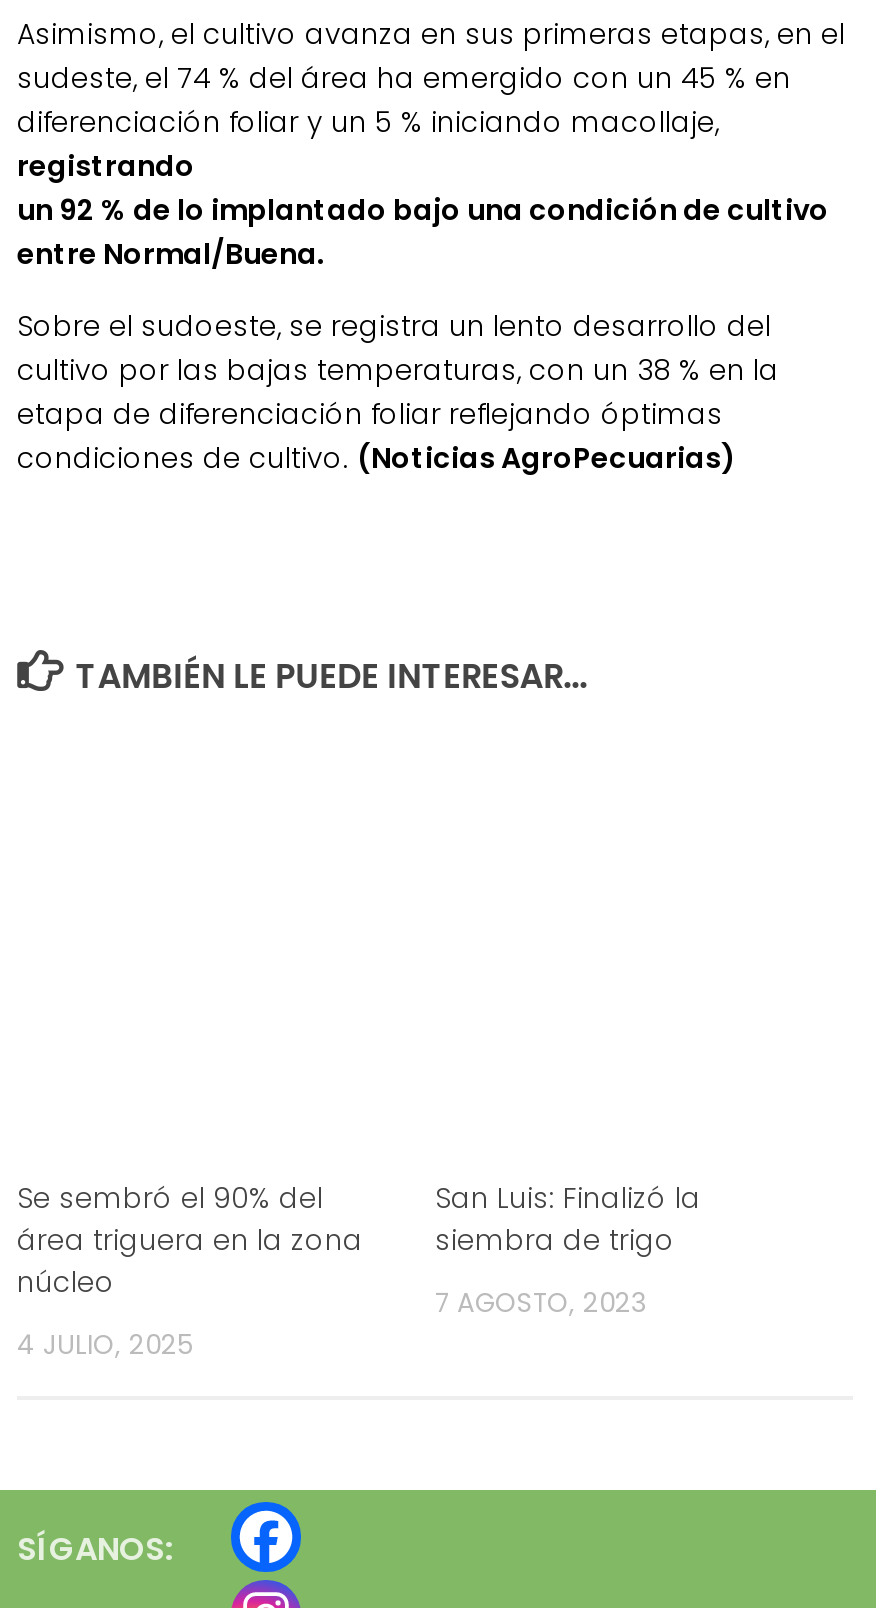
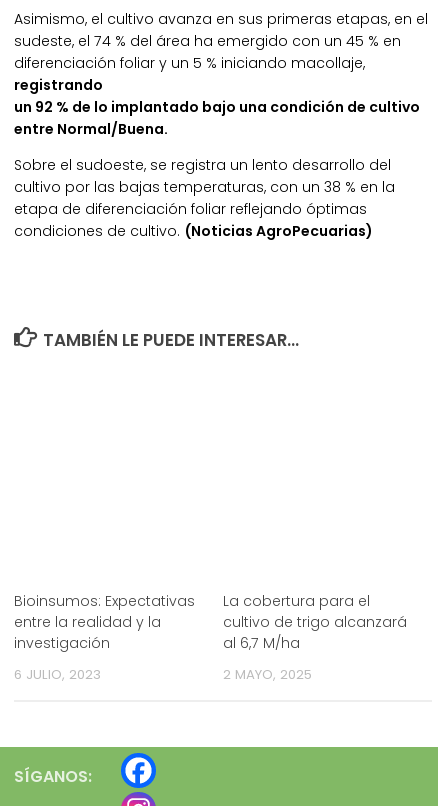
- Se sembró el 90% del
- área triguera en la zona
- núcleo
+ Bioinsumos: Expectativas
+ entre la realidad y la
+ investigación

- San Luis: Finalizó la
- siembra de trigo
+ La cobertura para el
+ cultivo de trigo alcanzará
+ al 6,7 M/ha

- 7 AGOSTO, 2023
+ 2 MAYO, 2025

- 4 JULIO, 2025
+ 6 JULIO, 2023
